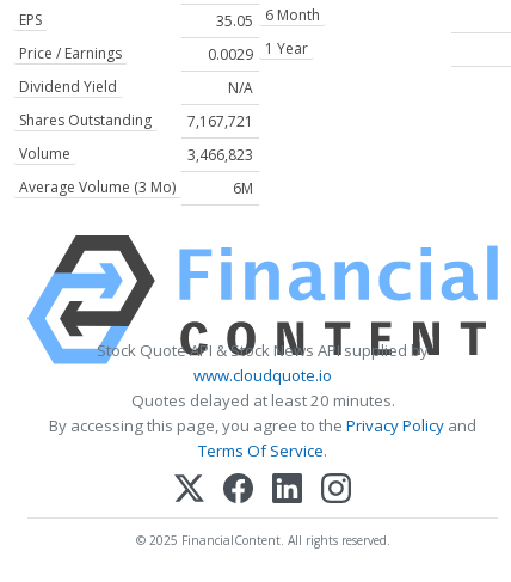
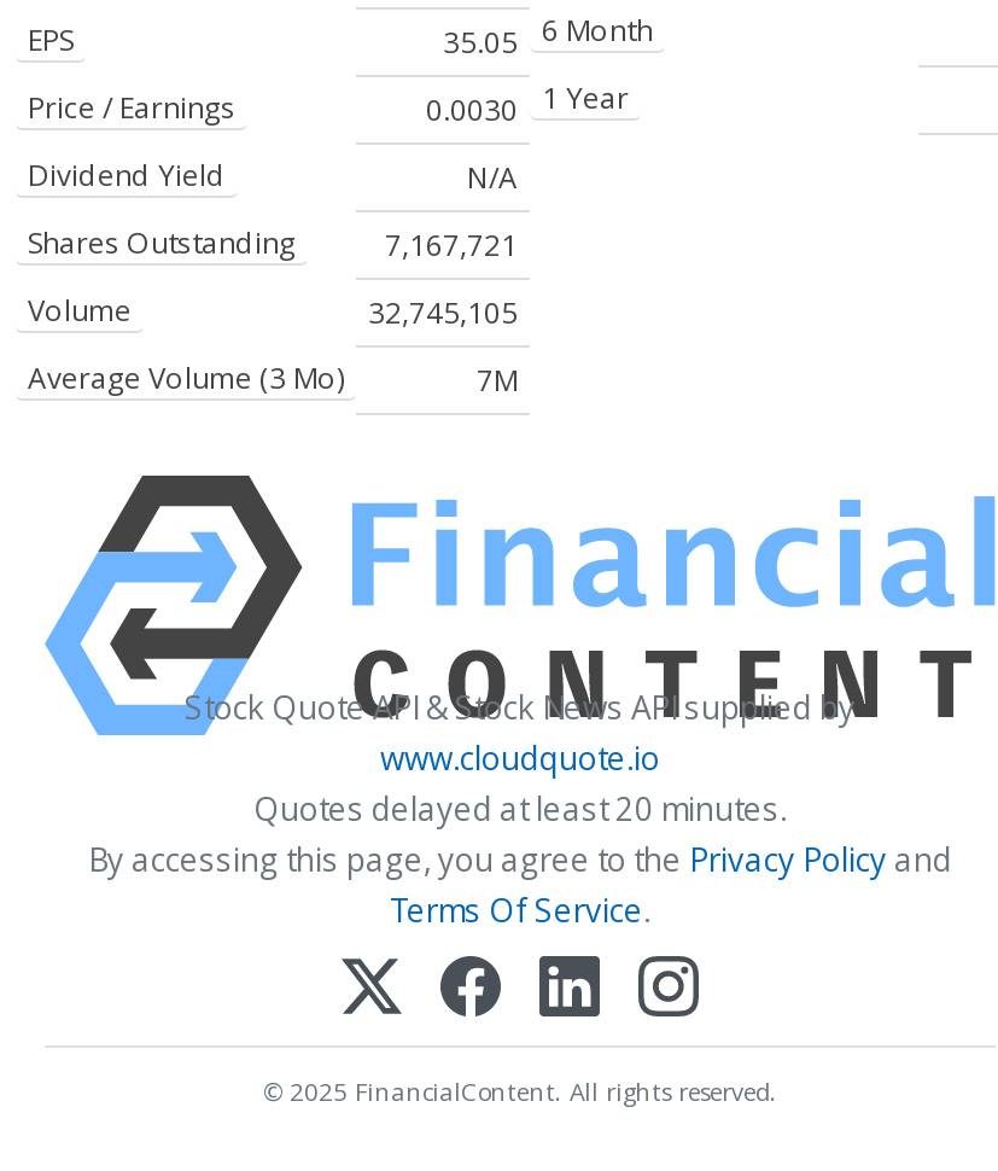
- 0.0029 1 Year
+ 0.0030 1 Year

- 3,466,823
+ 32,745,105

- 6M
+ 7M
